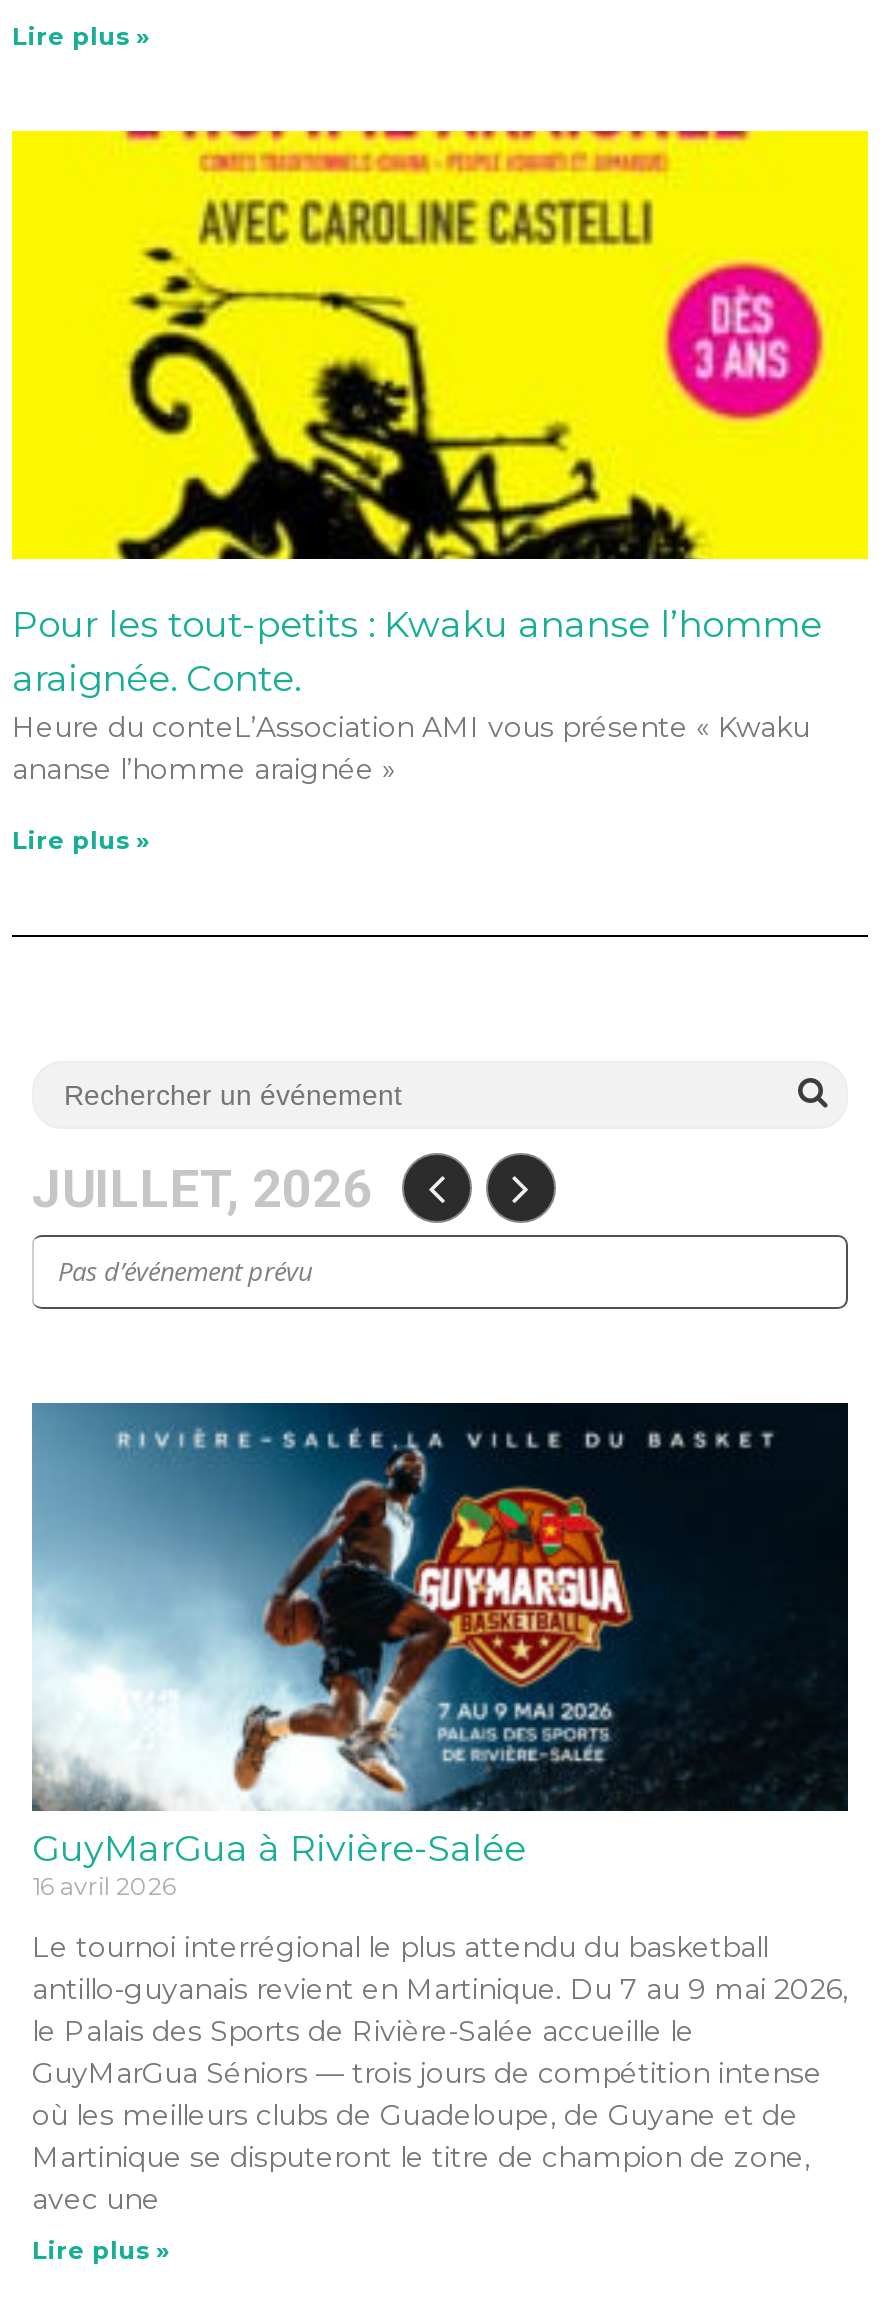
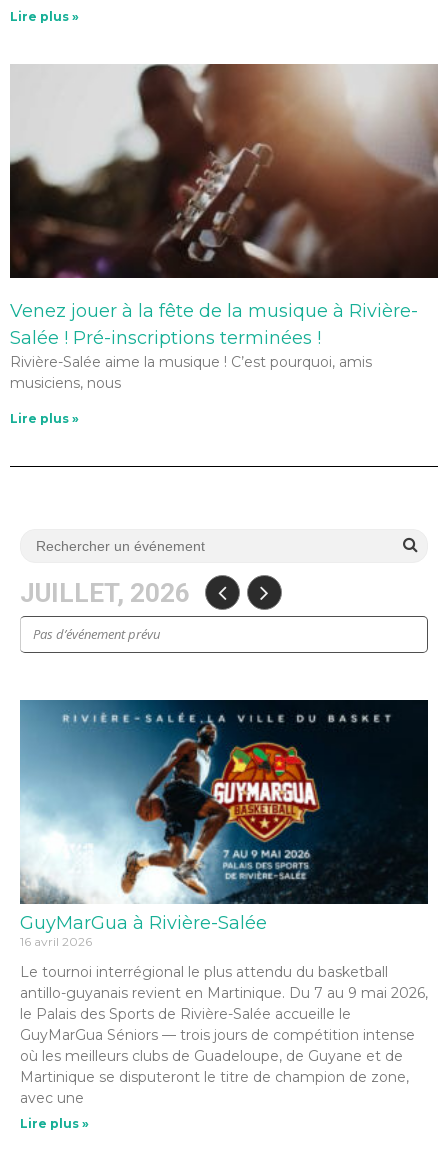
- [image]
- Pour les tout-petits : Kwaku ananse l’homme
- araignée. Conte.
- Heure du conteL’Association AMI vous présente « Kwaku
- ananse l’homme araignée »
+ [image]
+ Venez jouer à la fête de la musique à Rivière-
+ Salée ! Pré-inscriptions terminées !
+ Rivière-Salée aime la musique ! C’est pourquoi, amis
+ musiciens, nous
